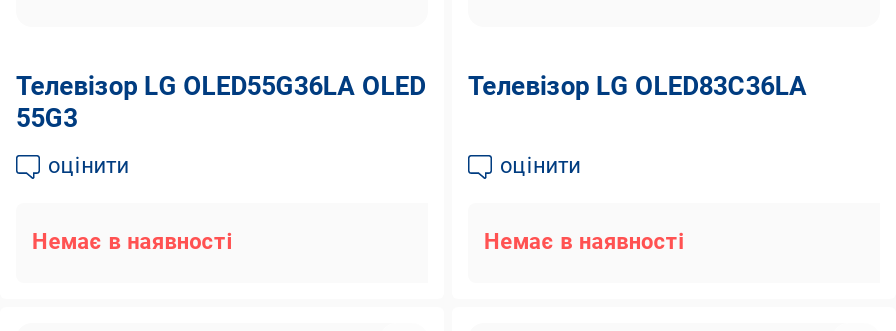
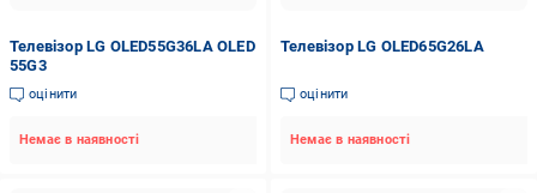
- Телевізор LG OLED83C36LA
+ Телевізор LG OLED65G26LA
